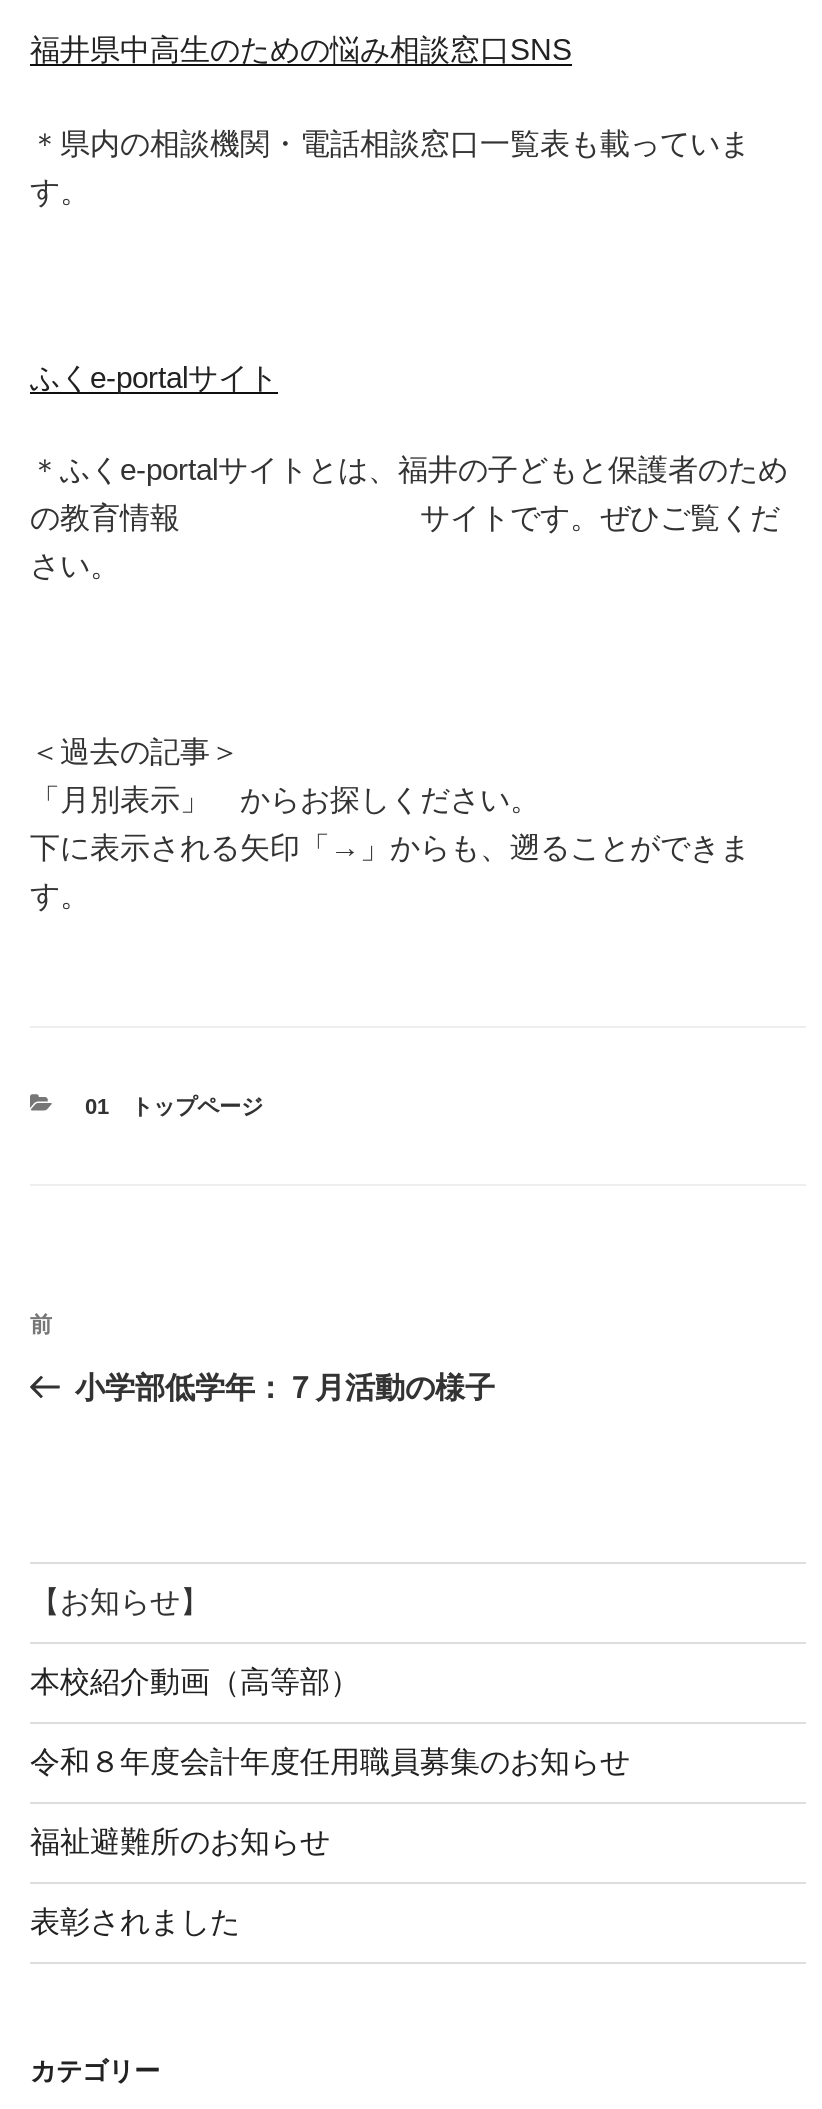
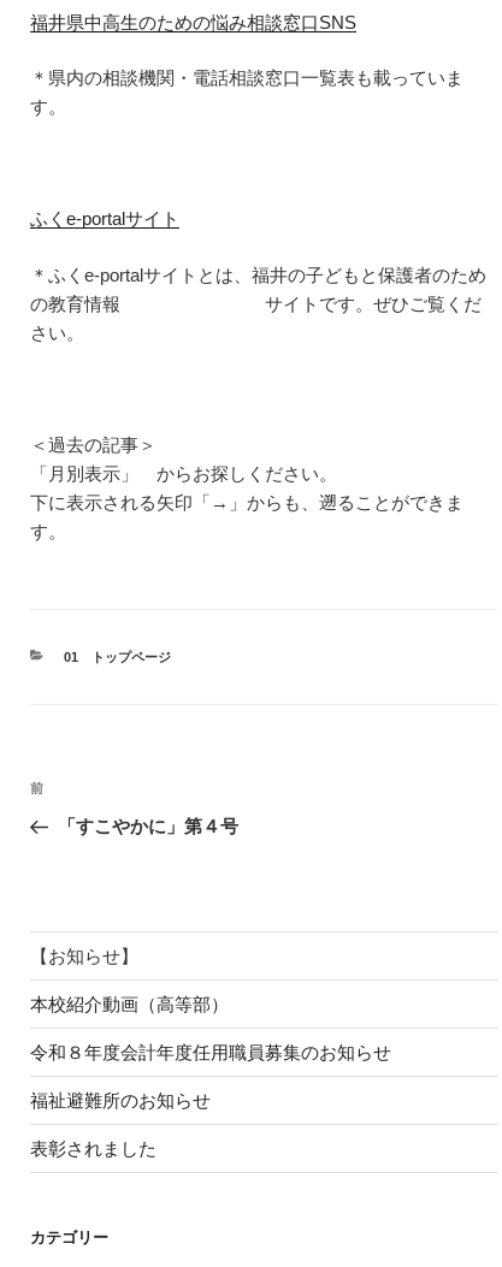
- 小学部低学年：７月活動の様子
+ 「すこやかに」第４号
